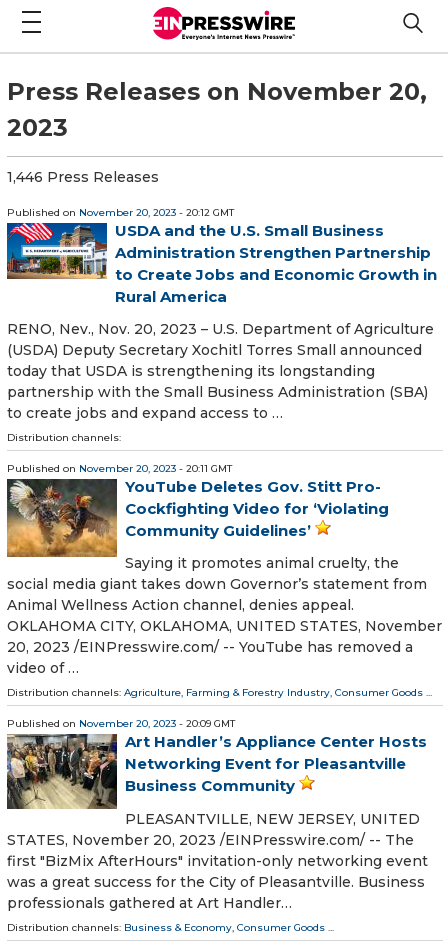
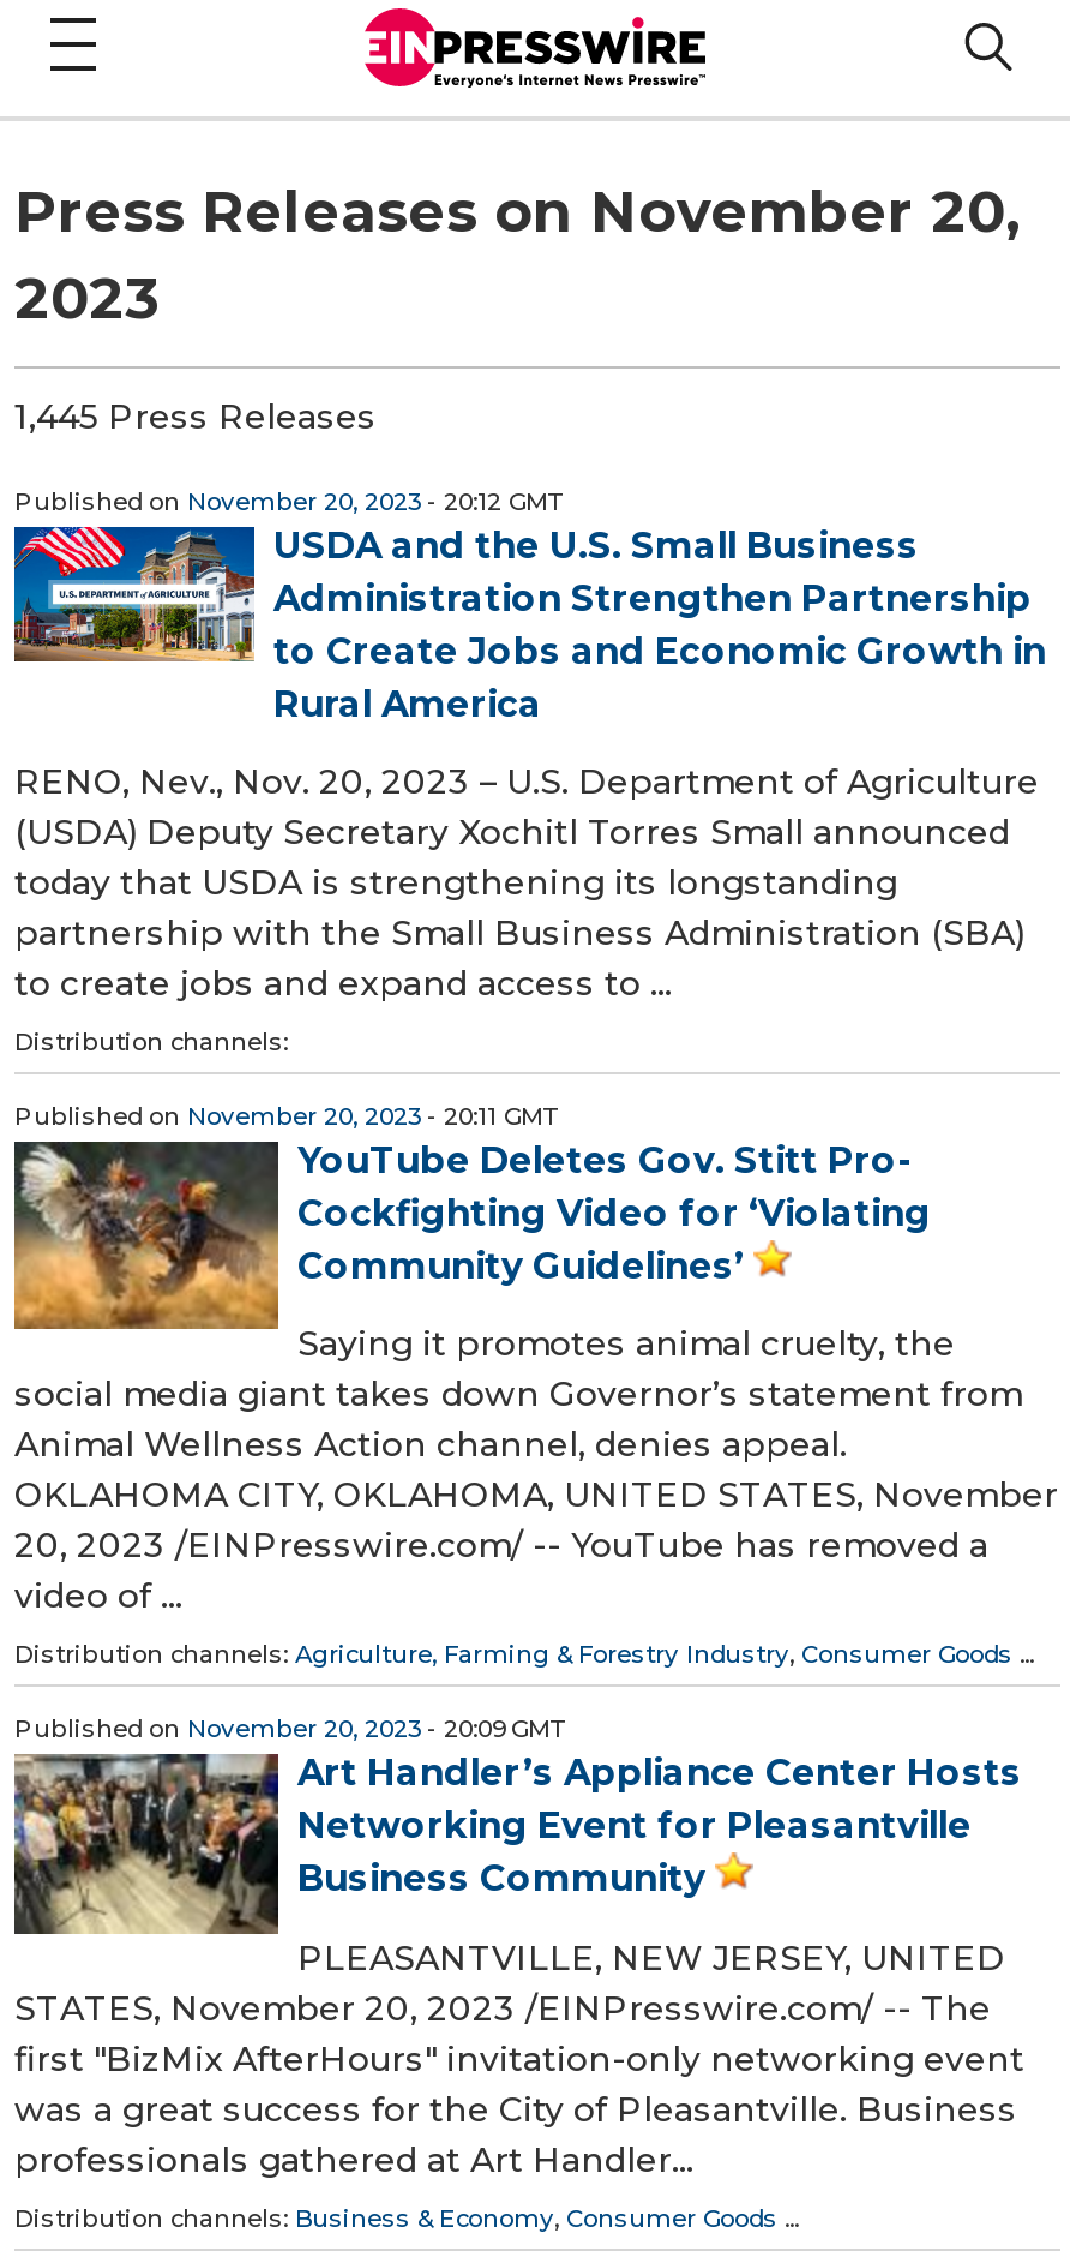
- 1,446 Press Releases
+ 1,445 Press Releases
